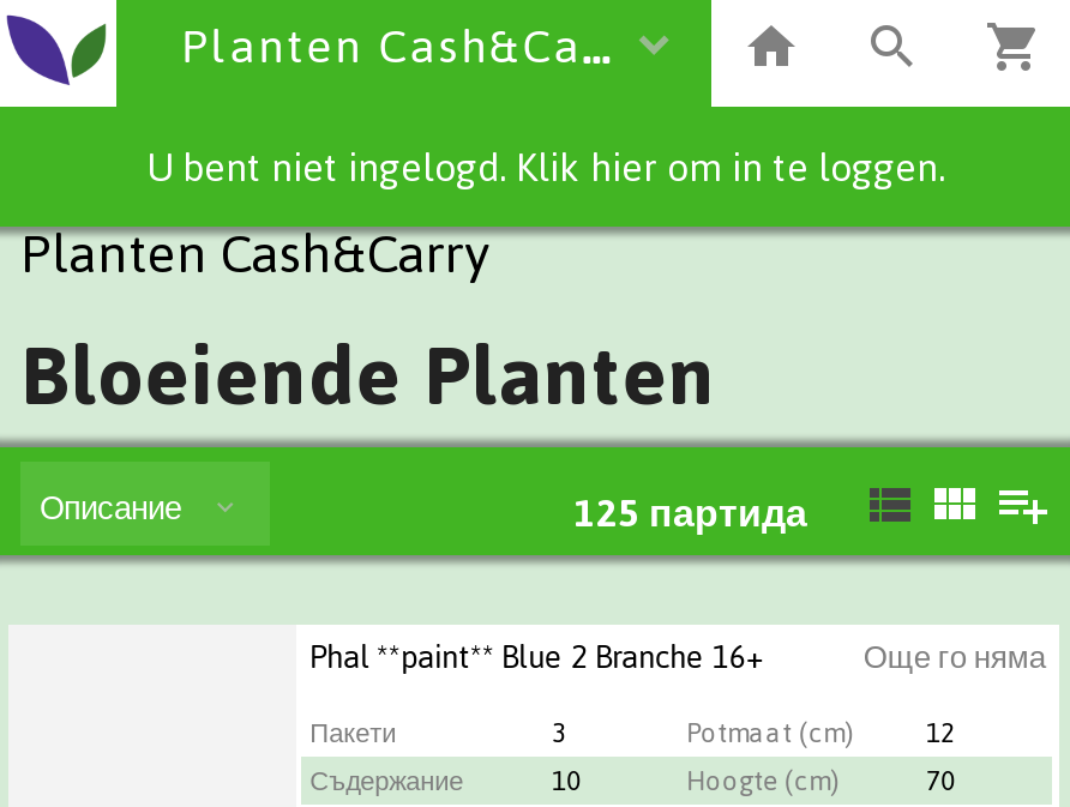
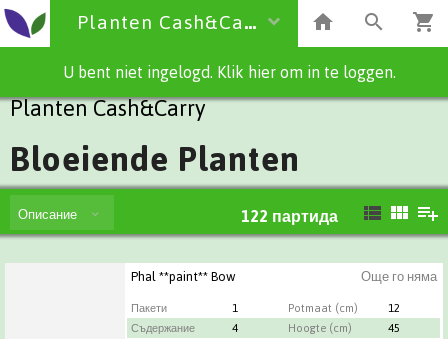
- 125 партида
+ 122 партида

- Phal **paint** Blue 2 Branche 16+
+ Phal **paint** Bow

- 3
+ 1

- 10
+ 4

- 70
+ 45
